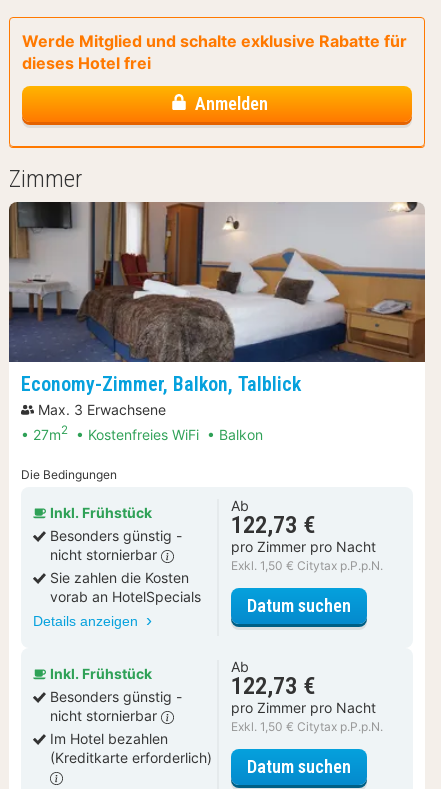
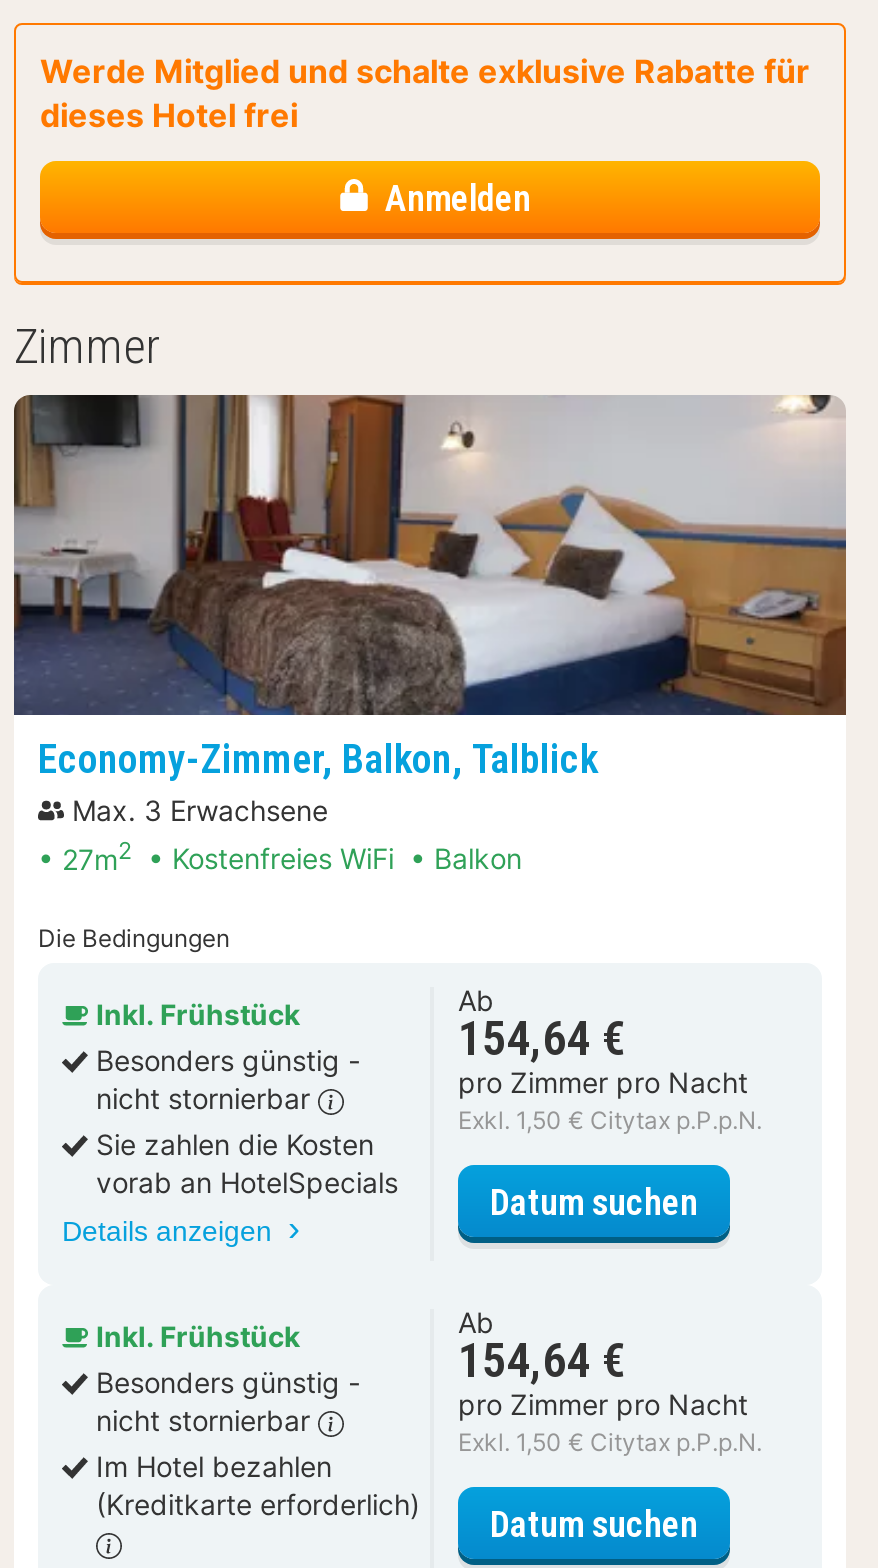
- 122,73 €
+ 154,64 €

- 122,73 €
+ 154,64 €
